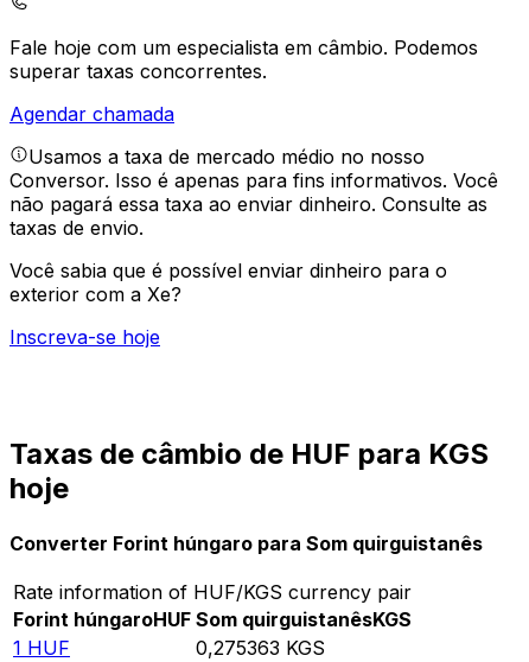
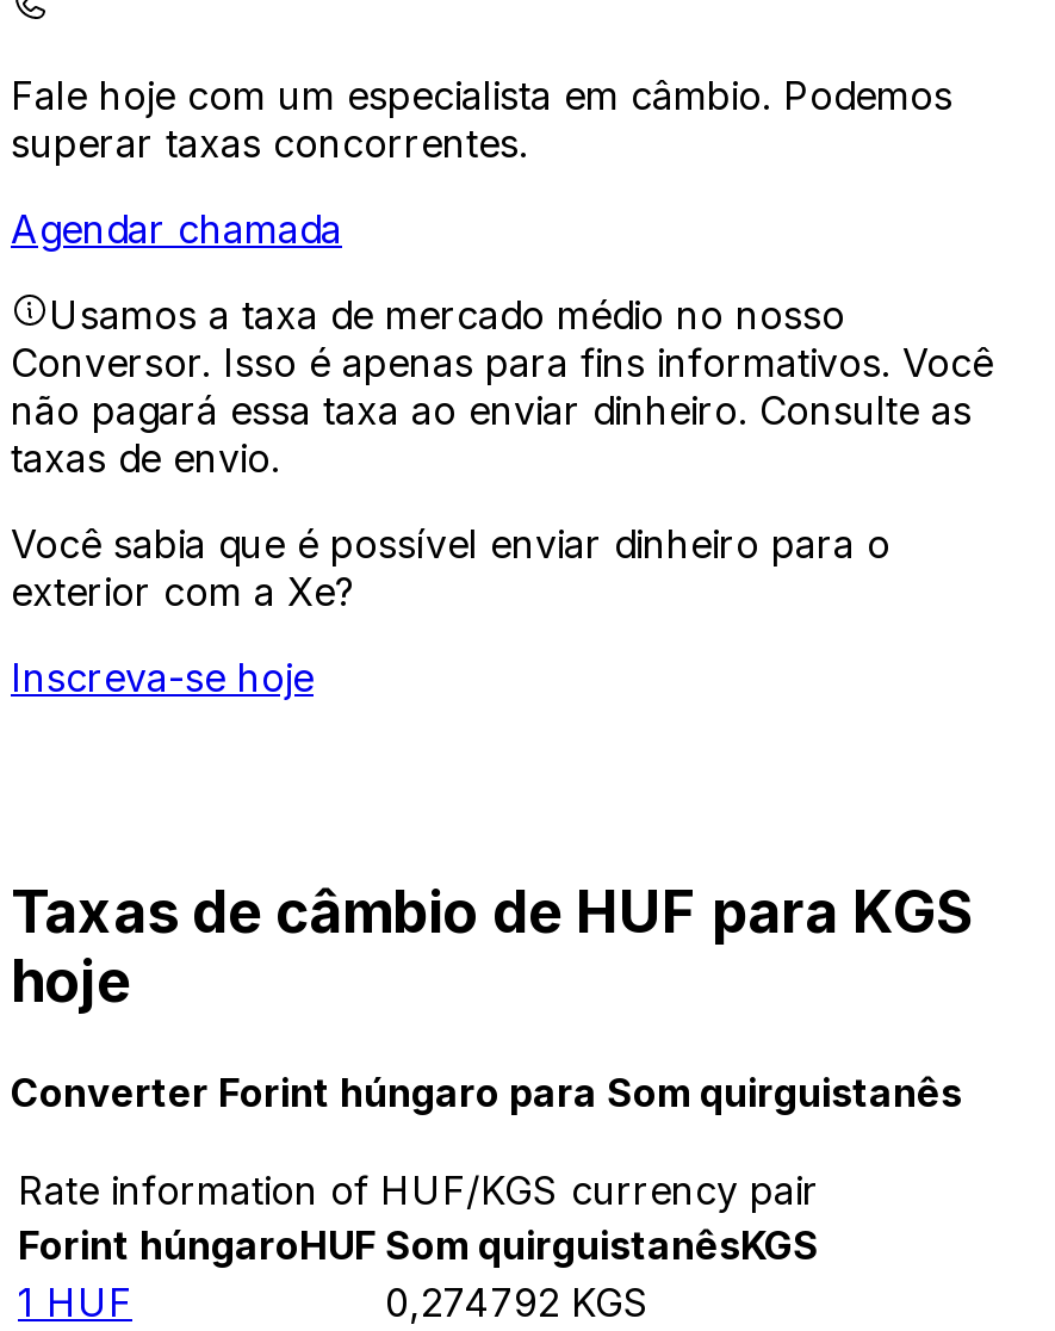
- 0,275363 KGS
+ 0,274792 KGS
